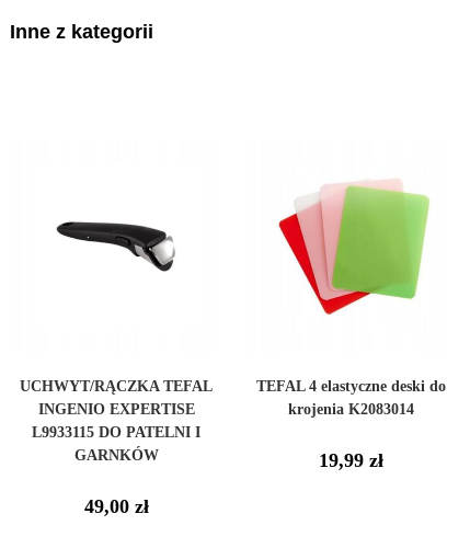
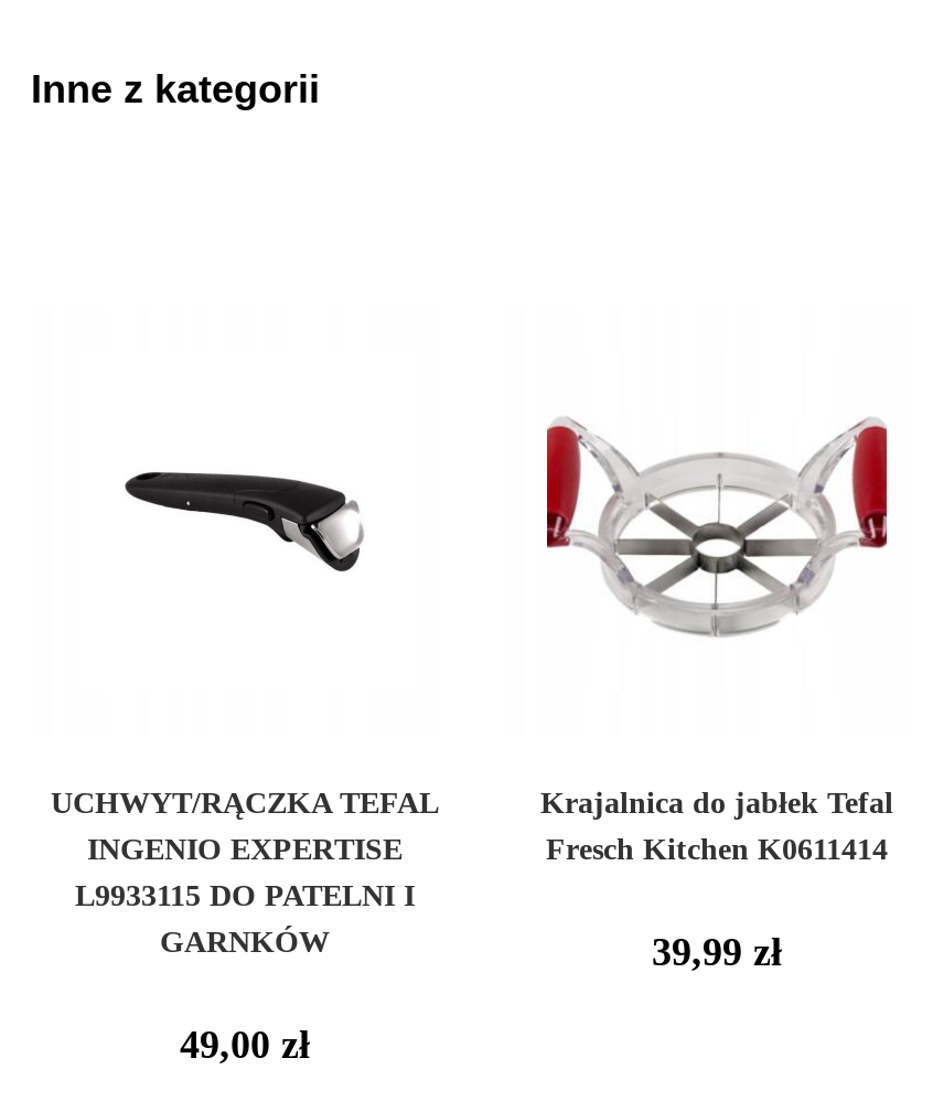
- [image]
+ [image]

- TEFAL 4 elastyczne deski do
- krojenia K2083014
+ Krajalnica do jabłek Tefal
+ Fresch Kitchen K0611414

- 19,99 zł
+ 39,99 zł
